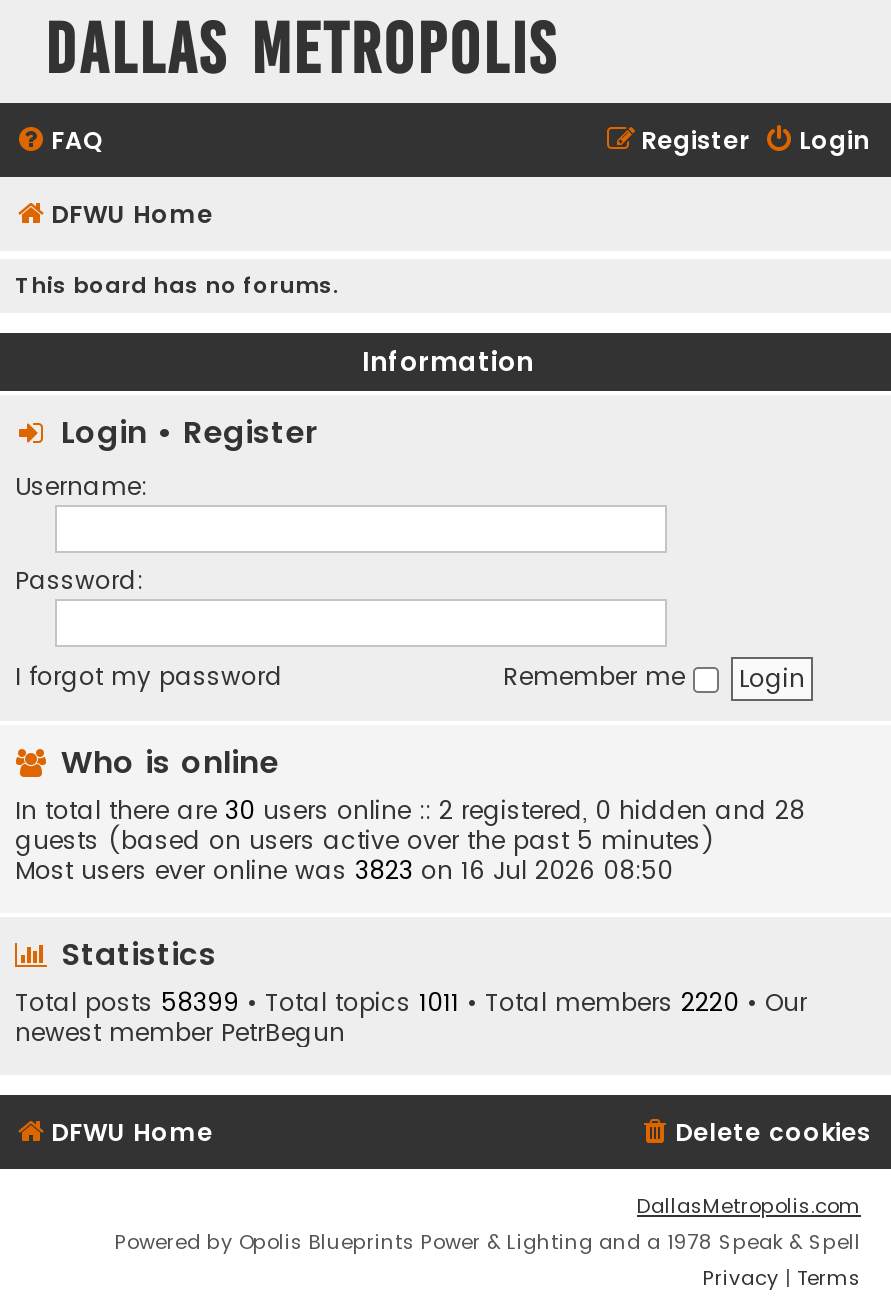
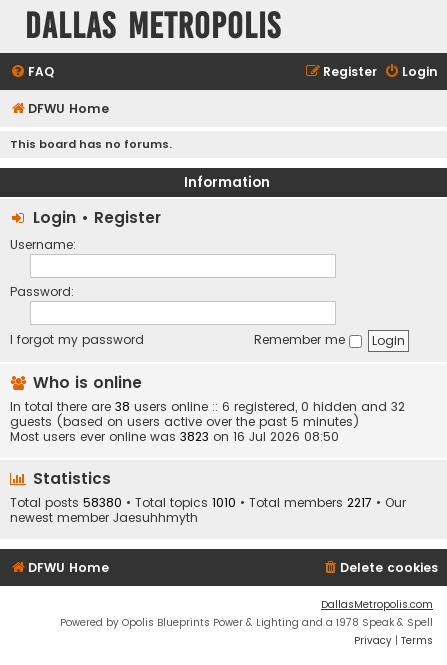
- In total there are 30 users online :: 2 registered, 0 hidden and 28
+ In total there are 38 users online :: 6 registered, 0 hidden and 32

- Total posts 58399 • Total topics 1011 • Total members 2220 • Our
+ Total posts 58380 • Total topics 1010 • Total members 2217 • Our

- newest member PetrBegun
+ newest member Jaesuhhmyth
